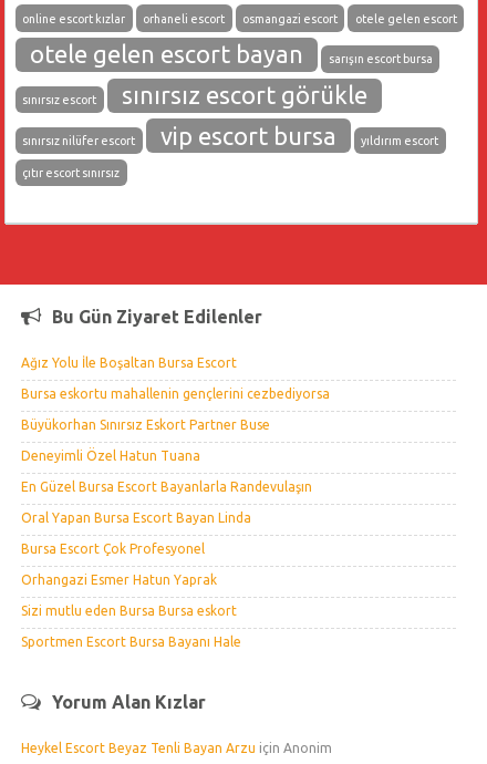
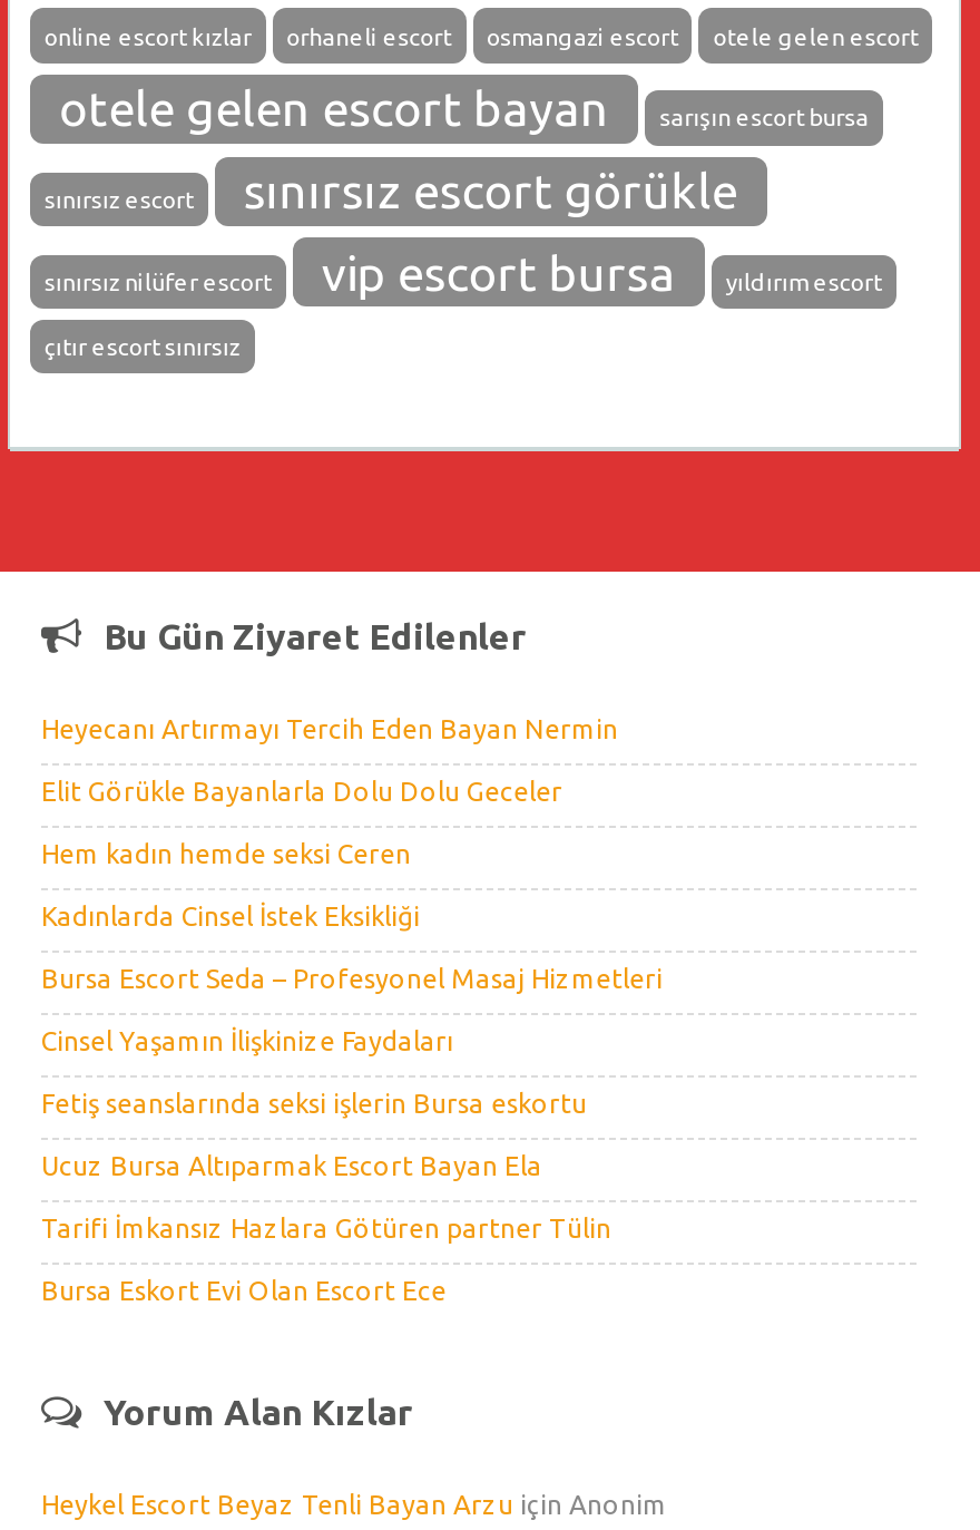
- Ağız Yolu İle Boşaltan Bursa Escort
+ Heyecanı Artırmayı Tercih Eden Bayan Nermin

- Bursa eskortu mahallenin gençlerini cezbediyorsa
+ Elit Görükle Bayanlarla Dolu Dolu Geceler

- Büyükorhan Sınırsız Eskort Partner Buse
+ Hem kadın hemde seksi Ceren

- Deneyimli Özel Hatun Tuana
+ Kadınlarda Cinsel İstek Eksikliği

- En Güzel Bursa Escort Bayanlarla Randevulaşın
+ Bursa Escort Seda – Profesyonel Masaj Hizmetleri

- Oral Yapan Bursa Escort Bayan Linda
+ Cinsel Yaşamın İlişkinize Faydaları

- Bursa Escort Çok Profesyonel
+ Fetiş seanslarında seksi işlerin Bursa eskortu

- Orhangazi Esmer Hatun Yaprak
+ Ucuz Bursa Altıparmak Escort Bayan Ela

- Sizi mutlu eden Bursa Bursa eskort
+ Tarifi İmkansız Hazlara Götüren partner Tülin

- Sportmen Escort Bursa Bayanı Hale
+ Bursa Eskort Evi Olan Escort Ece
